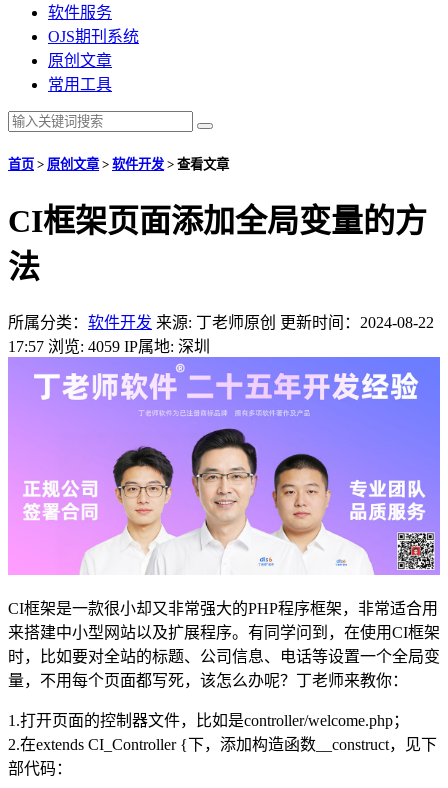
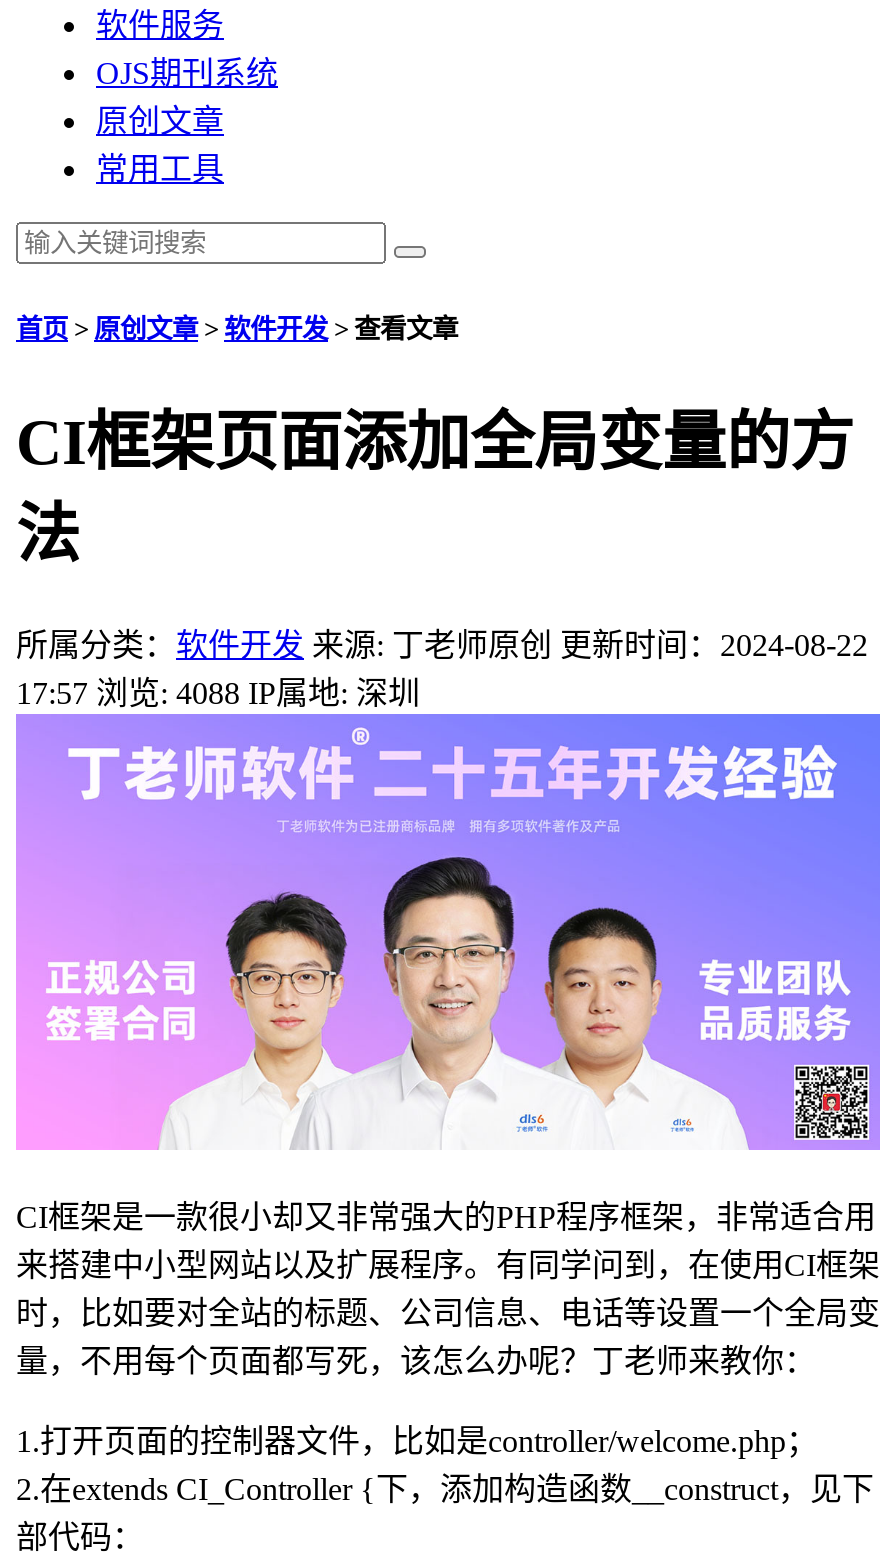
- 17:57 浏览: 4059 IP属地: 深圳
+ 17:57 浏览: 4088 IP属地: 深圳
